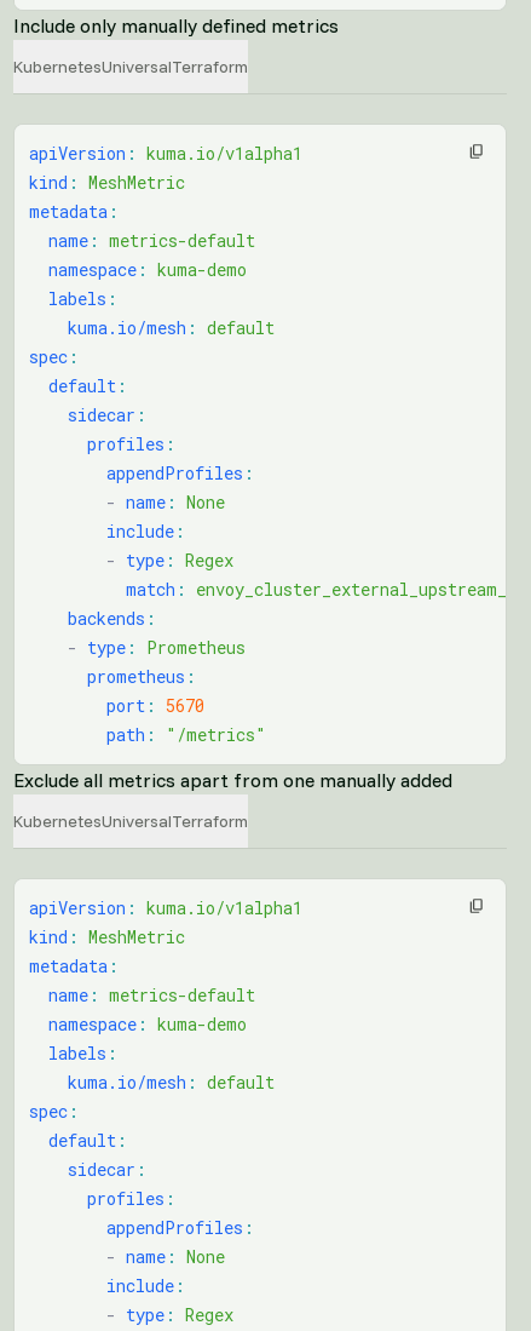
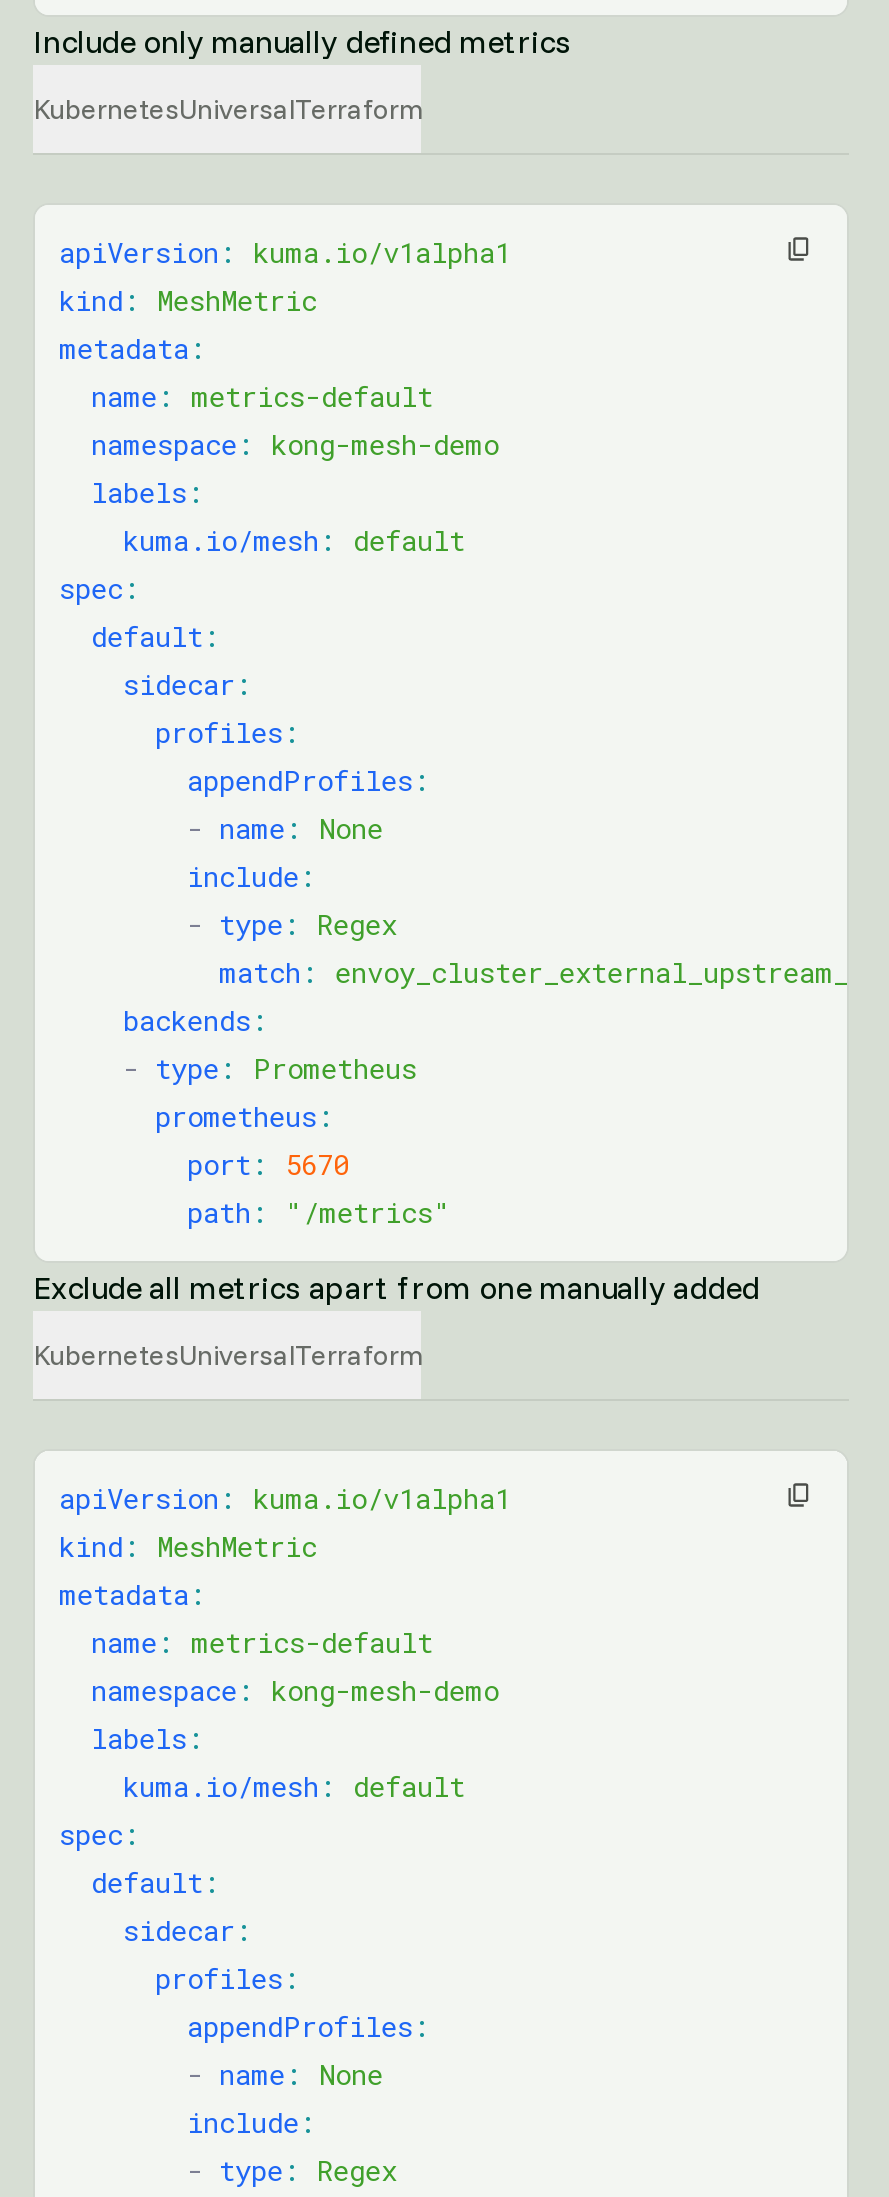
- namespace: kuma-demo
+ namespace: kong-mesh-demo

- namespace: kuma-demo
+ namespace: kong-mesh-demo
